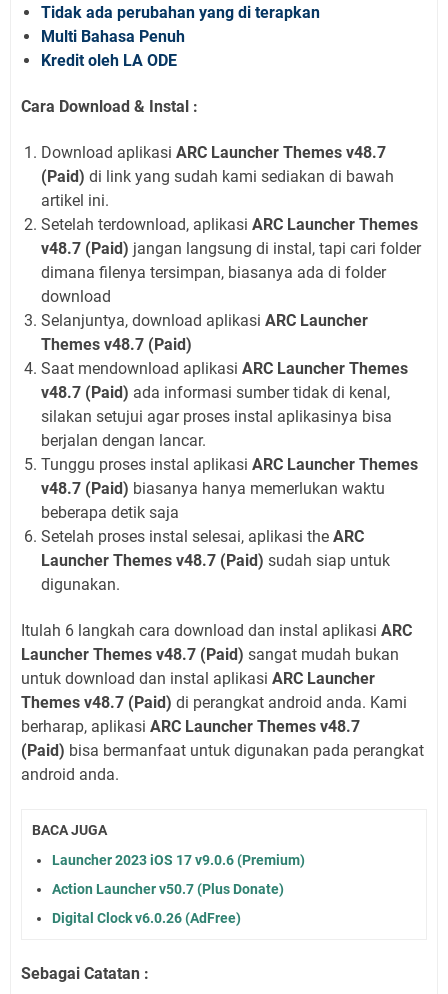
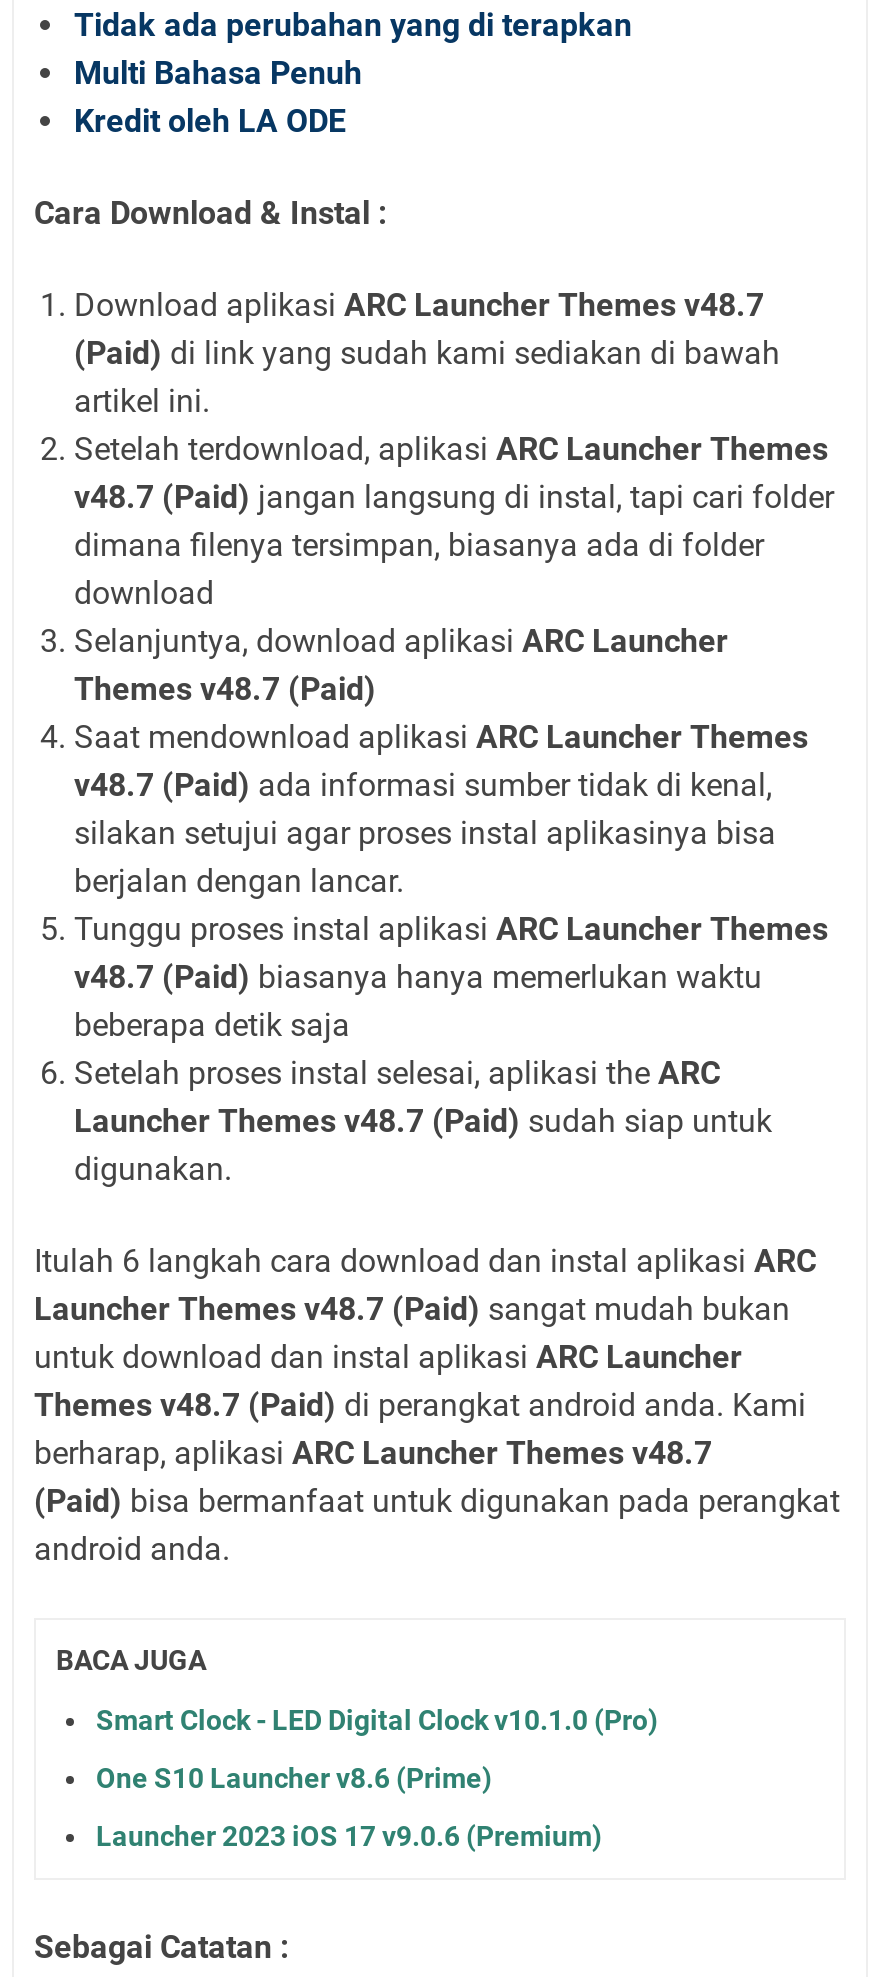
+ Smart Clock - LED Digital Clock v10.1.0 (Pro)
+ One S10 Launcher v8.6 (Prime)

moved down: Launcher 2023 iOS 17 v9.0.6 (Premium)

- Action Launcher v50.7 (Plus Donate)
- Digital Clock v6.0.26 (AdFree)
